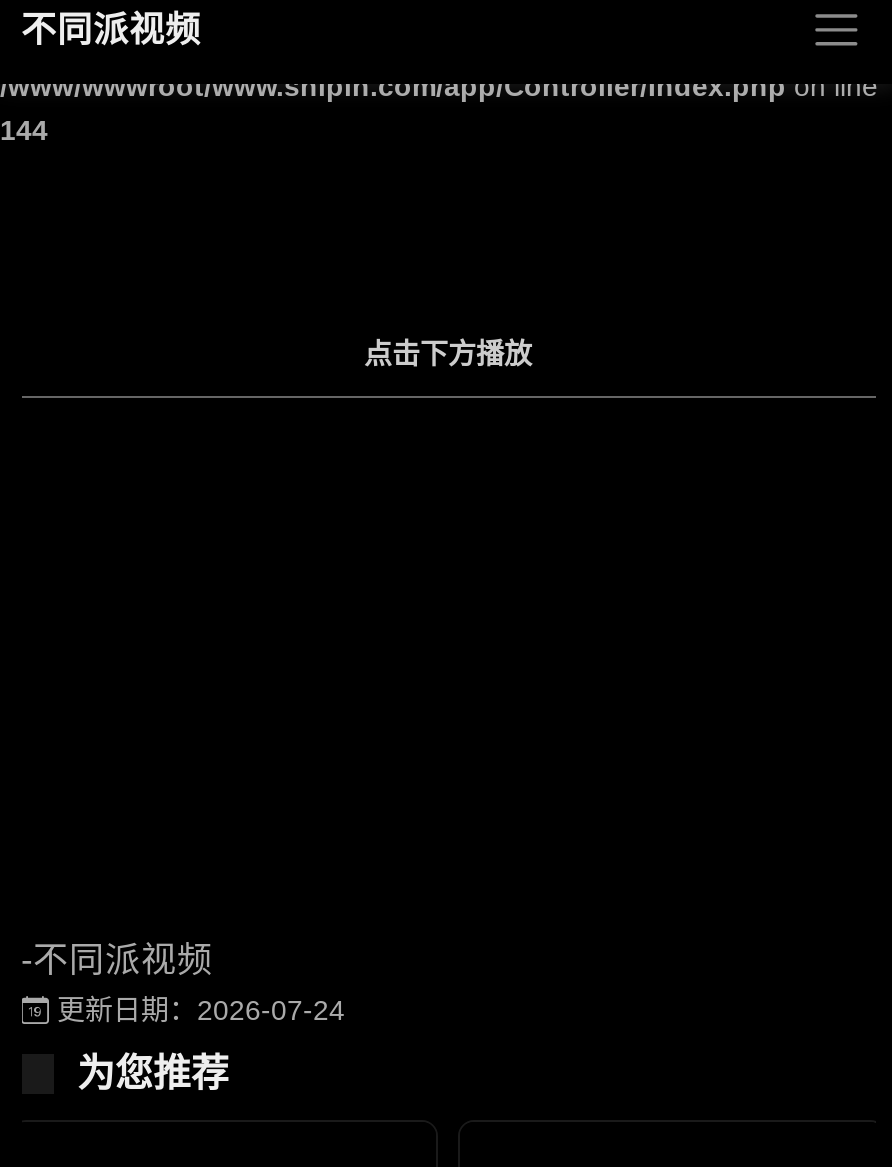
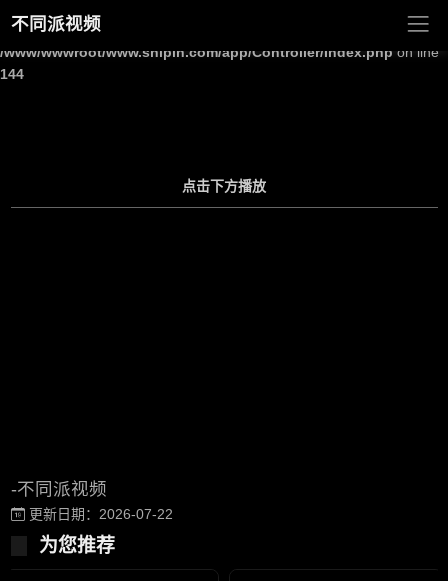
- 更新日期：2026-07-24
+ 更新日期：2026-07-22
